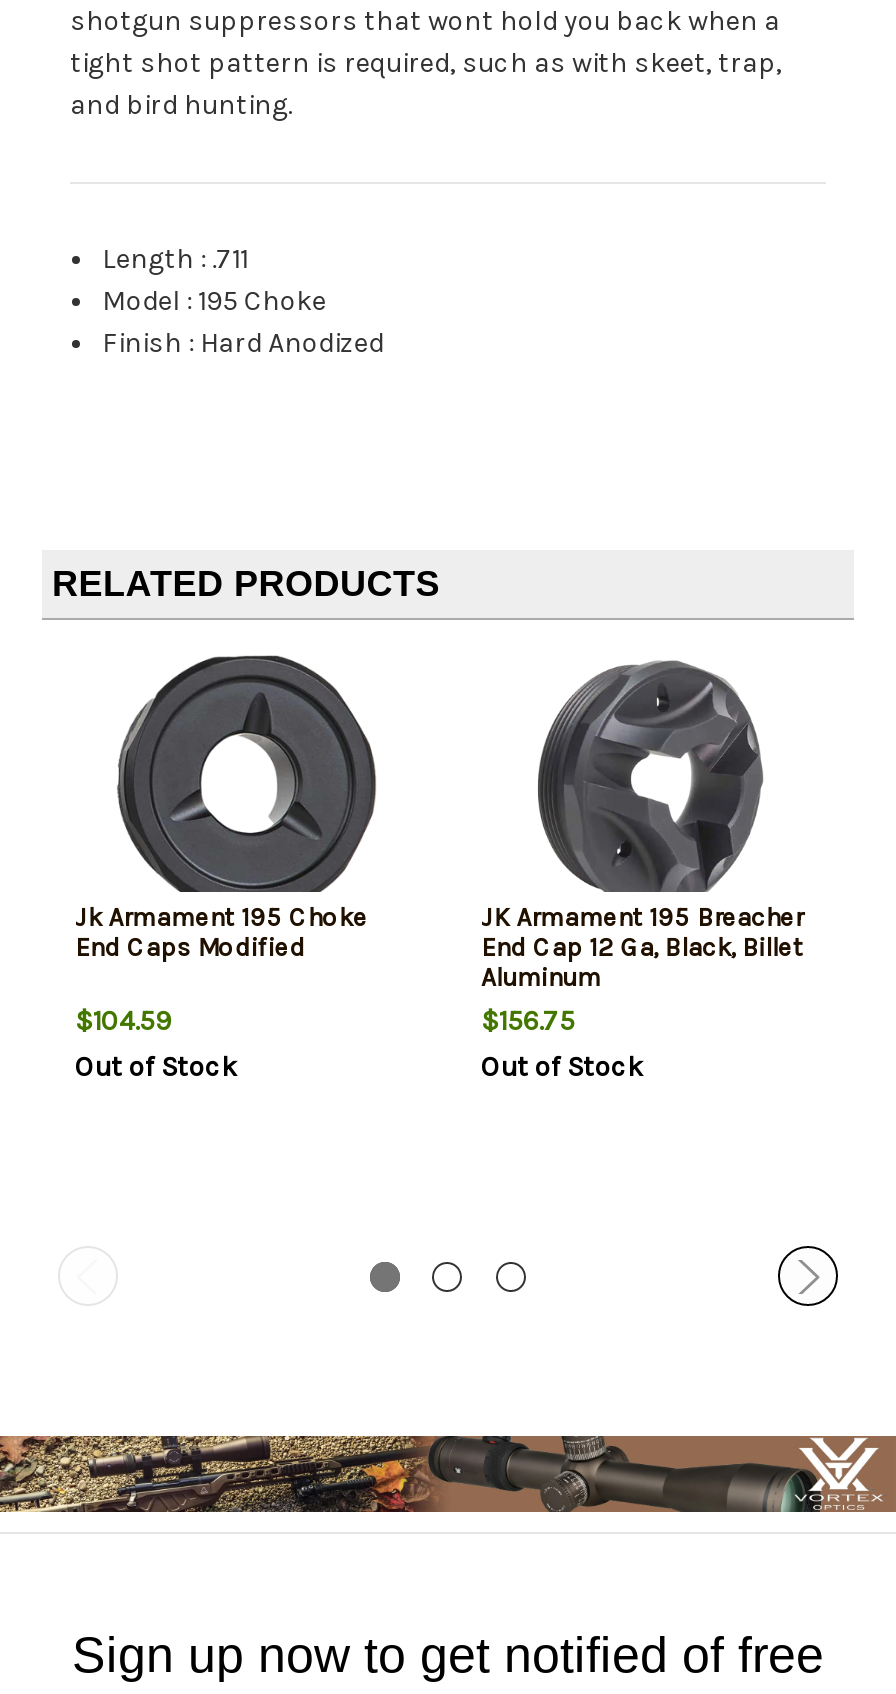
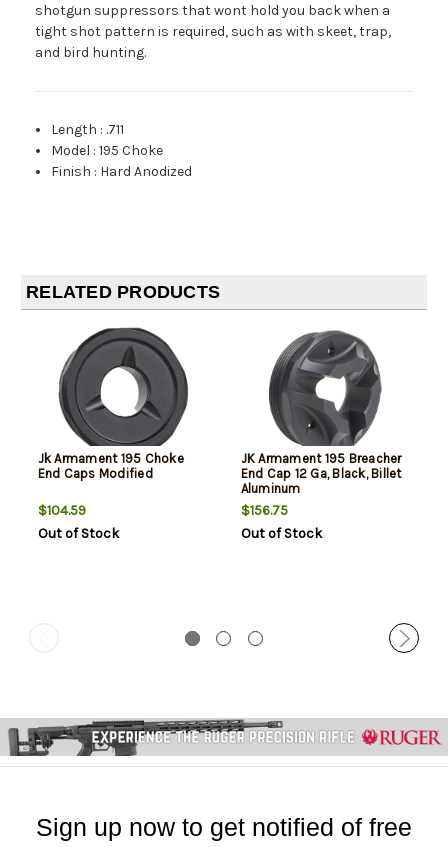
- [image]
+ [image]
